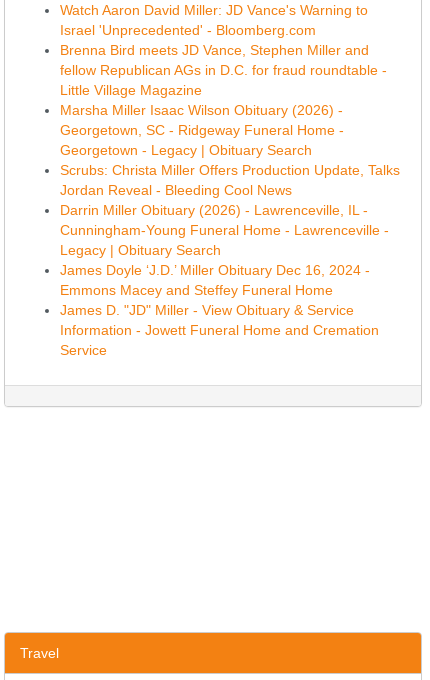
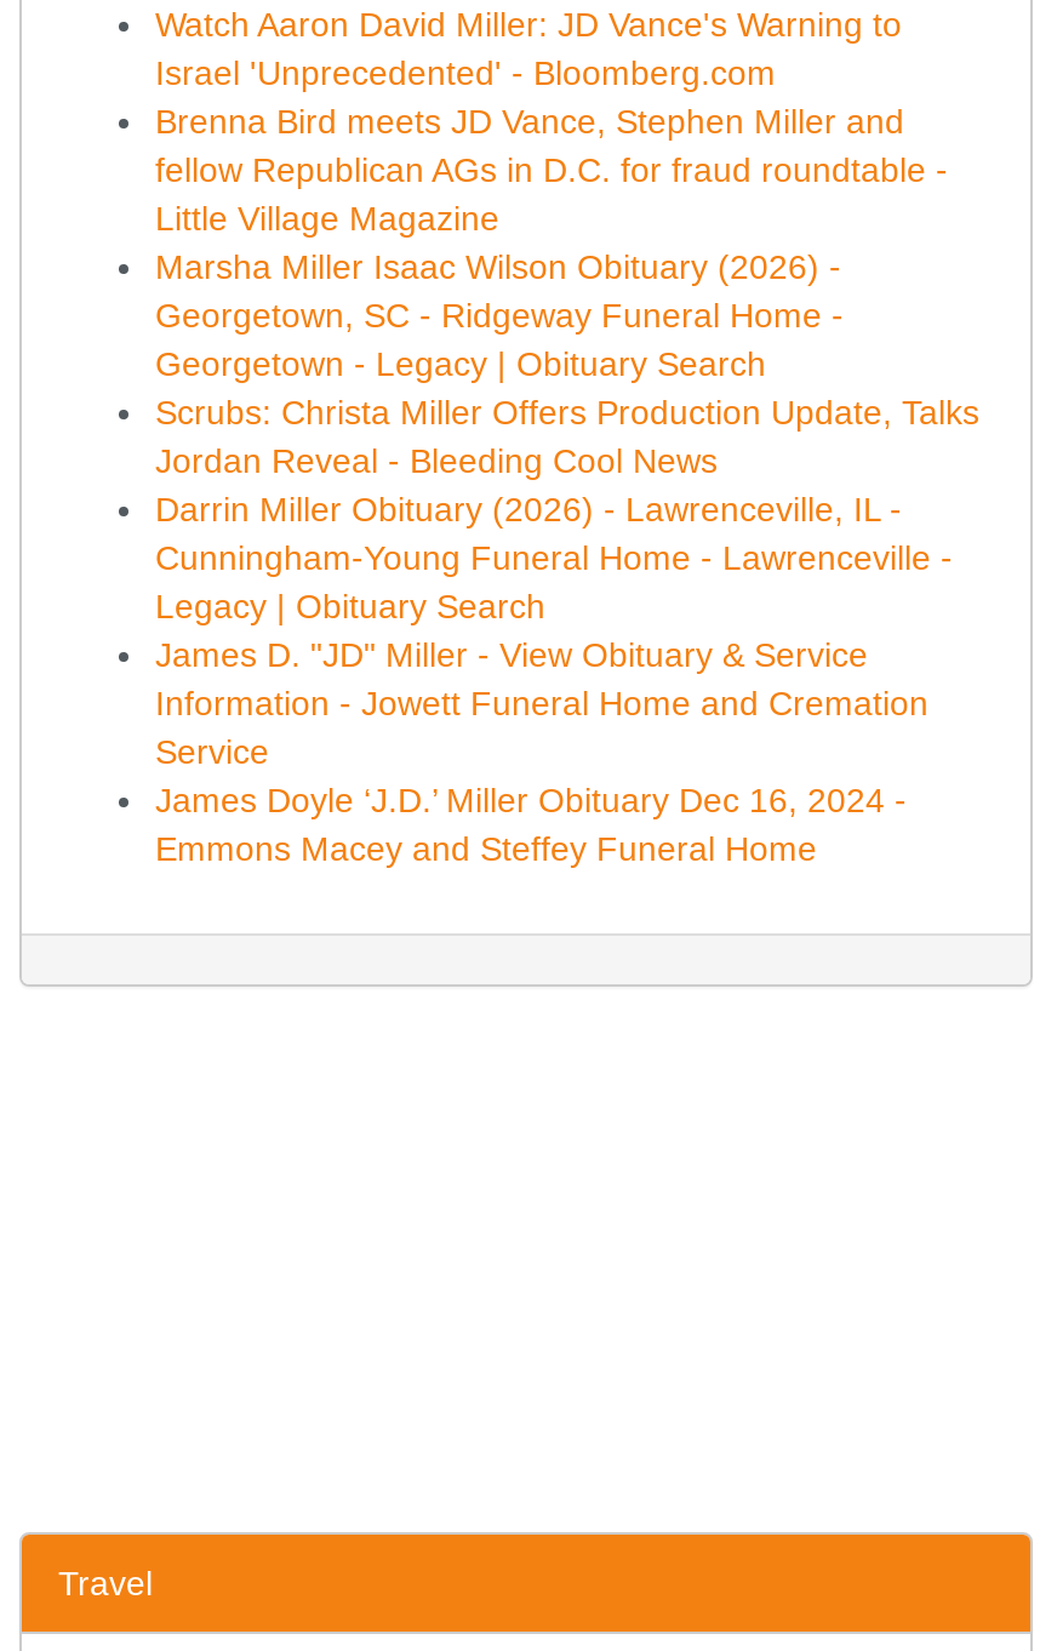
moved down: James Doyle ‘J.D.’ Miller Obituary Dec 16, 2024 - | Emmons Macey and Steffey Funeral Home

moved up: James D. "JD" Miller - View Obituary & Service | Information - Jowett Funeral Home and Cremation | Service
